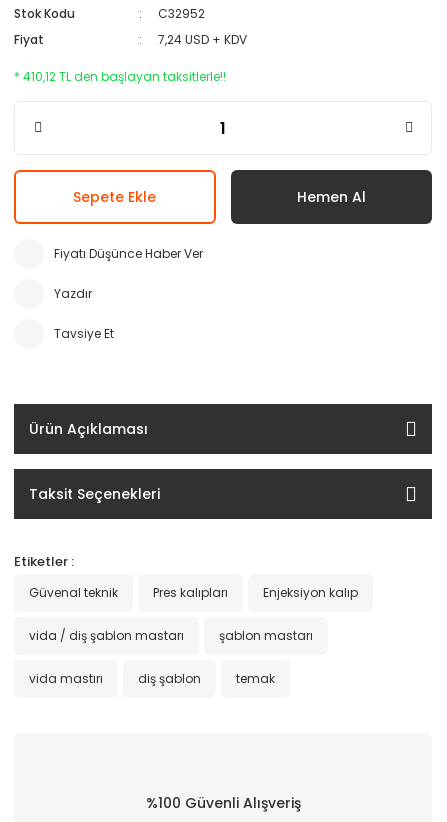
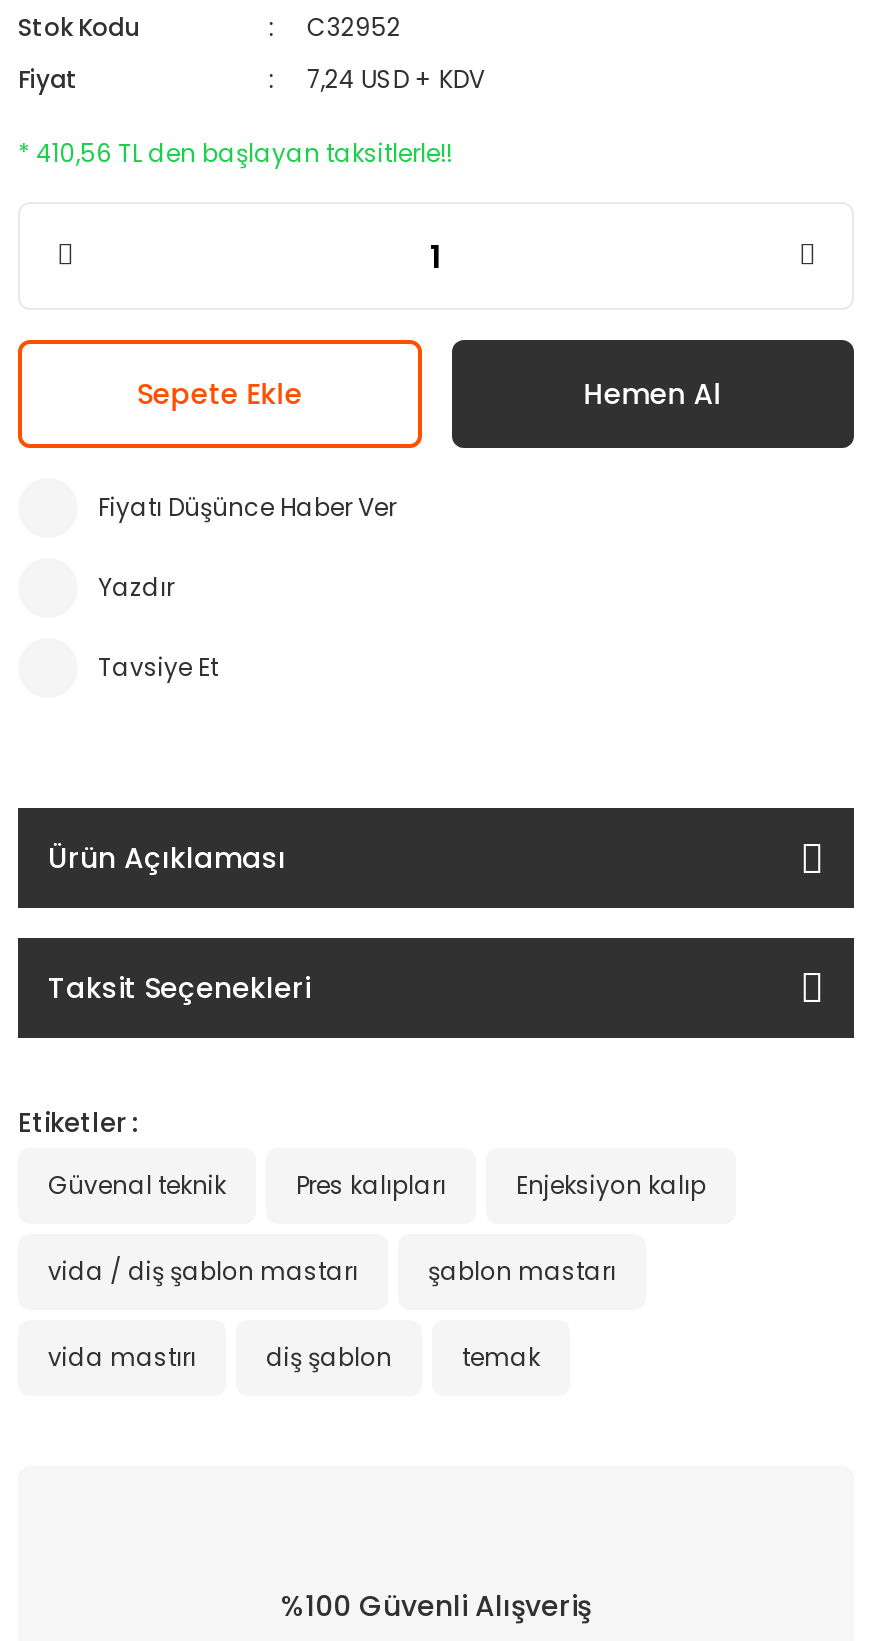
- * 410,12 TL den başlayan taksitlerle!!
+ * 410,56 TL den başlayan taksitlerle!!
